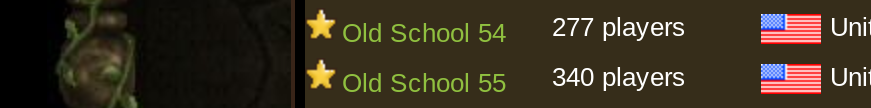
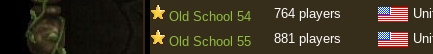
- Old School 54 277 players
+ Old School 54 764 players

- Old School 55 340 players
+ Old School 55 881 players
